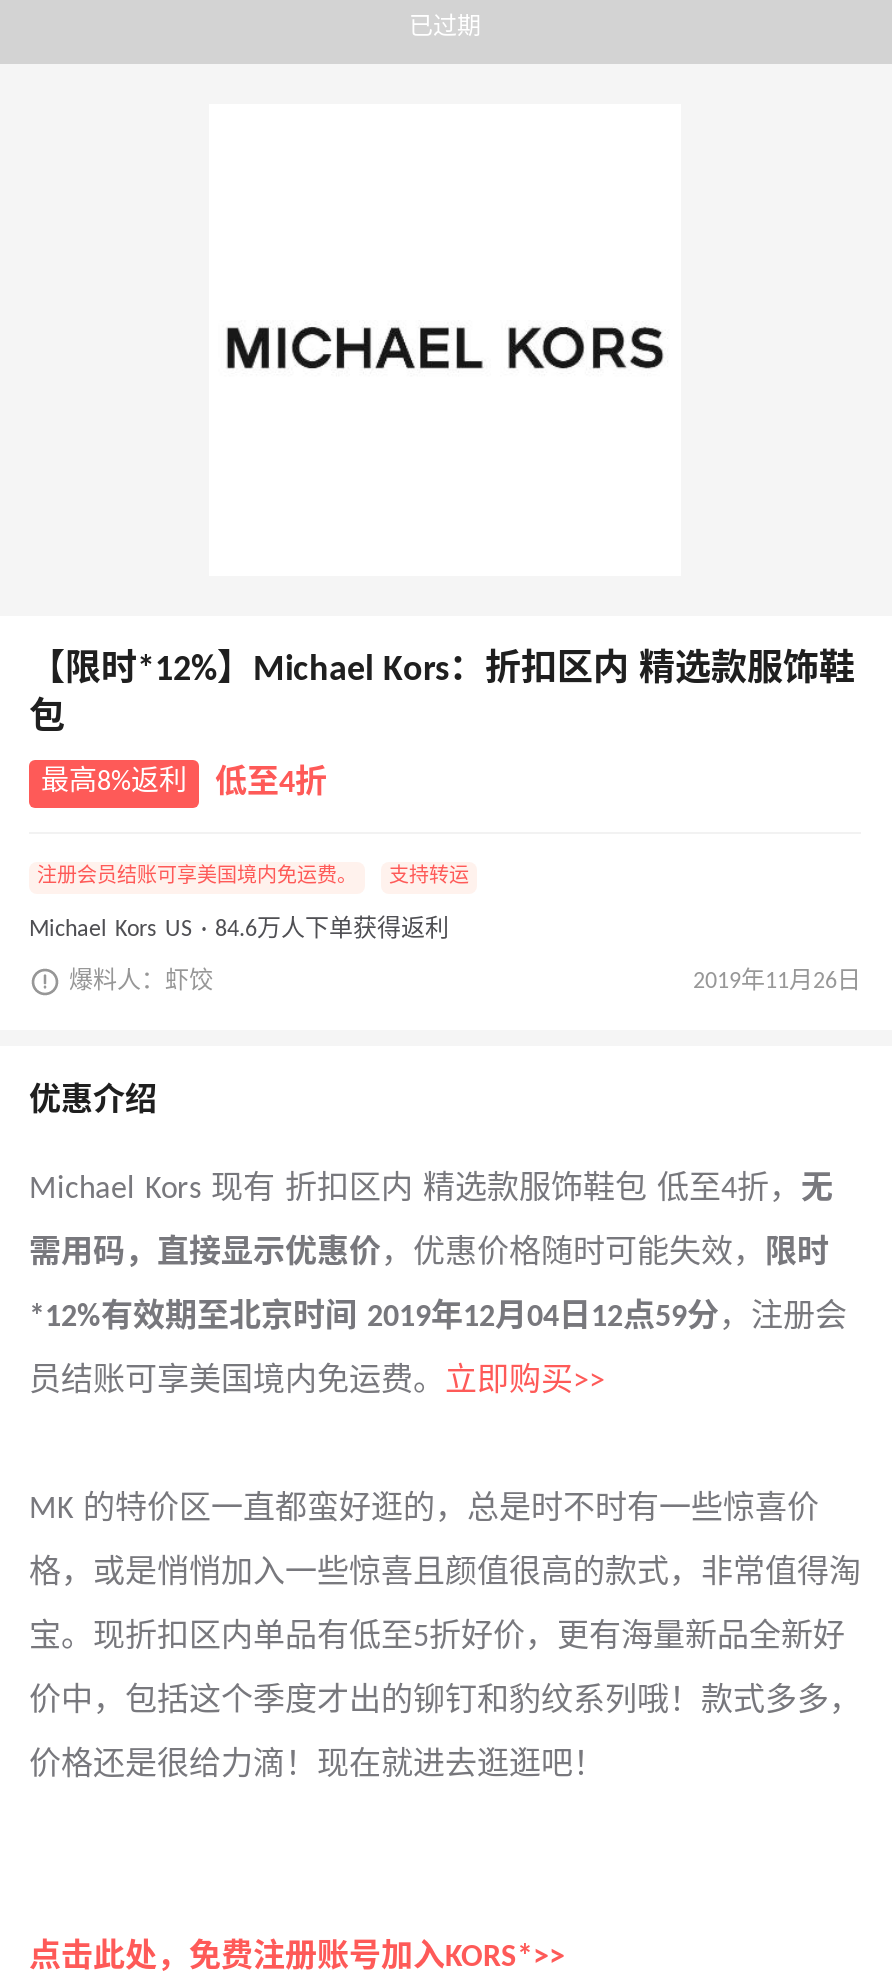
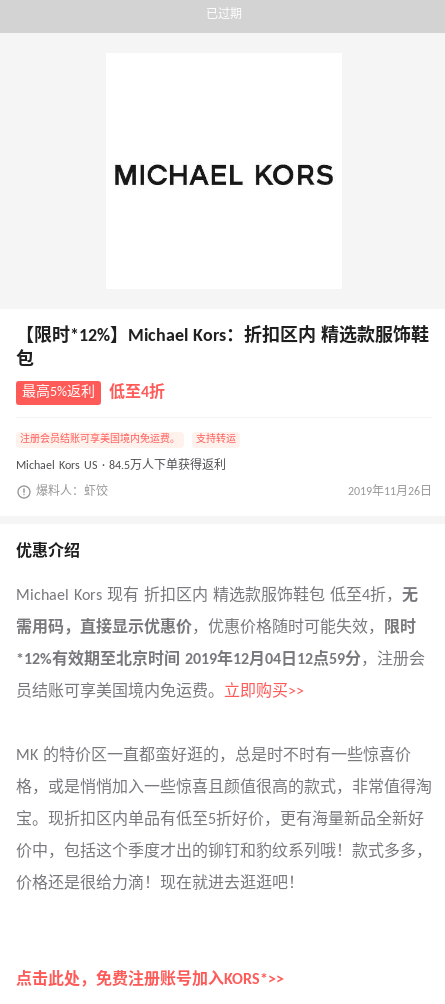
- 最高8%返利 低至4折
+ 最高5%返利 低至4折

- Michael Kors US · 84.6万人下单获得返利
+ Michael Kors US · 84.5万人下单获得返利
